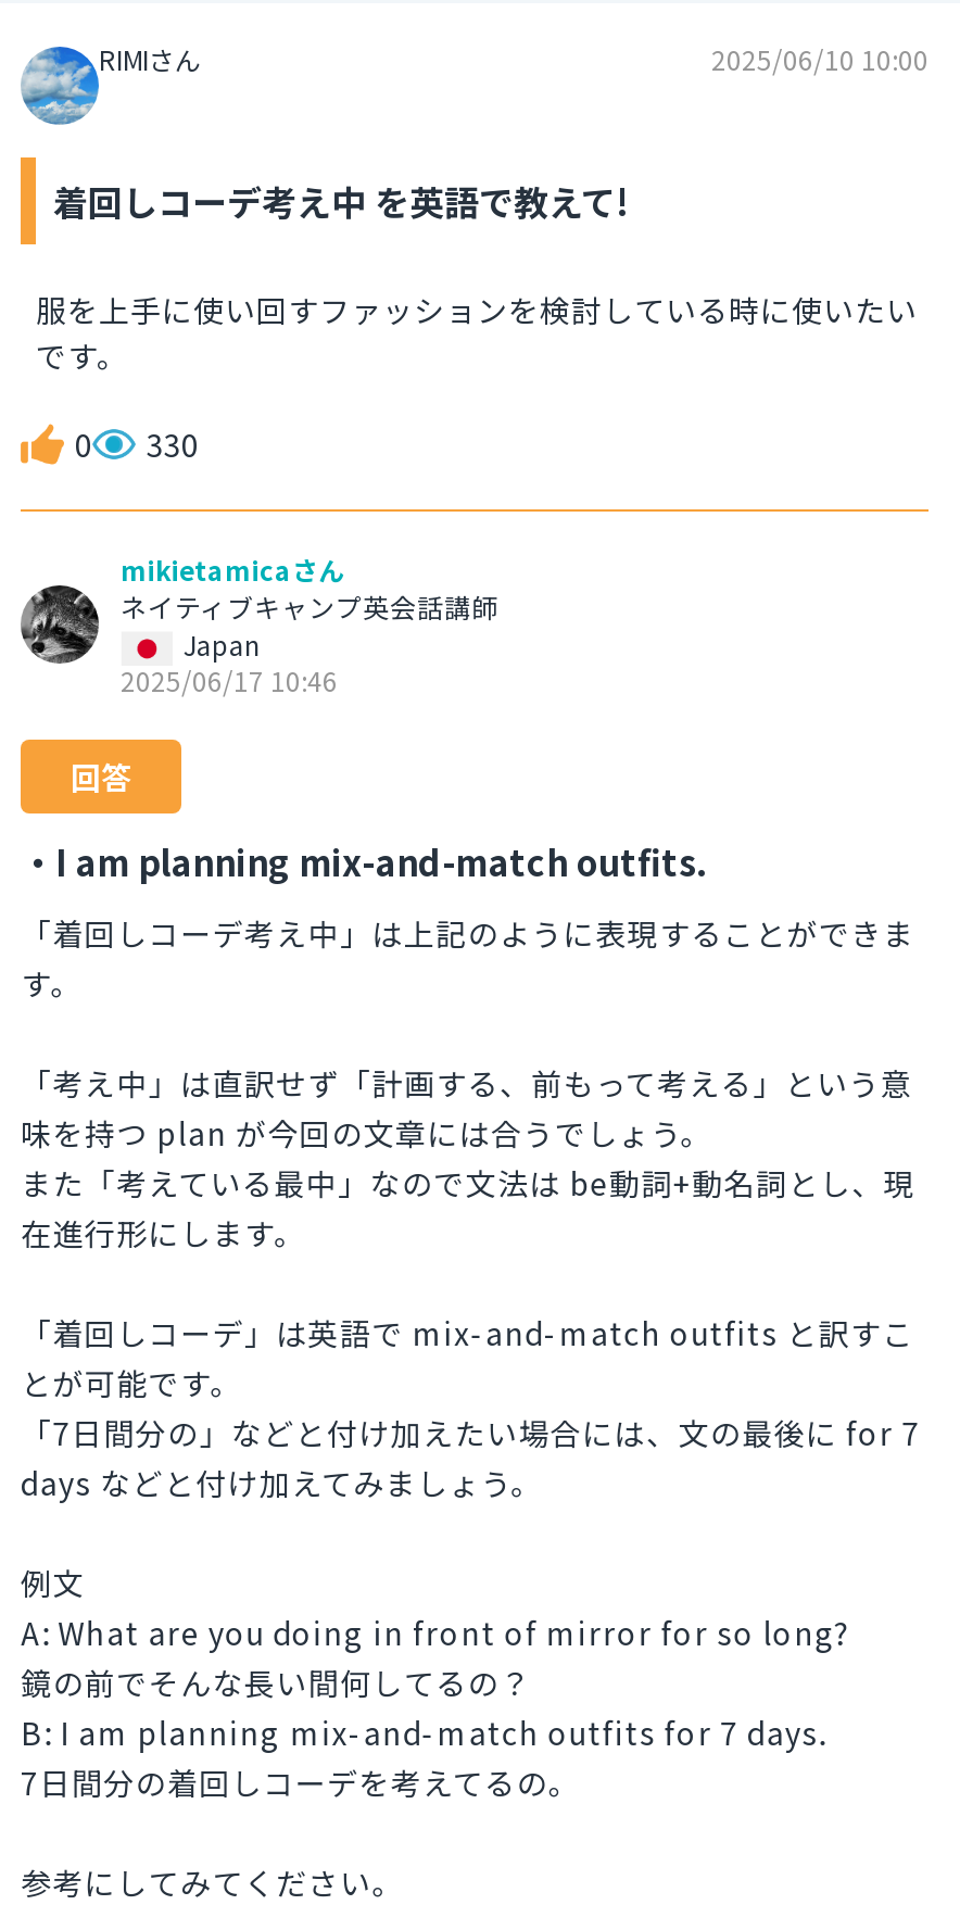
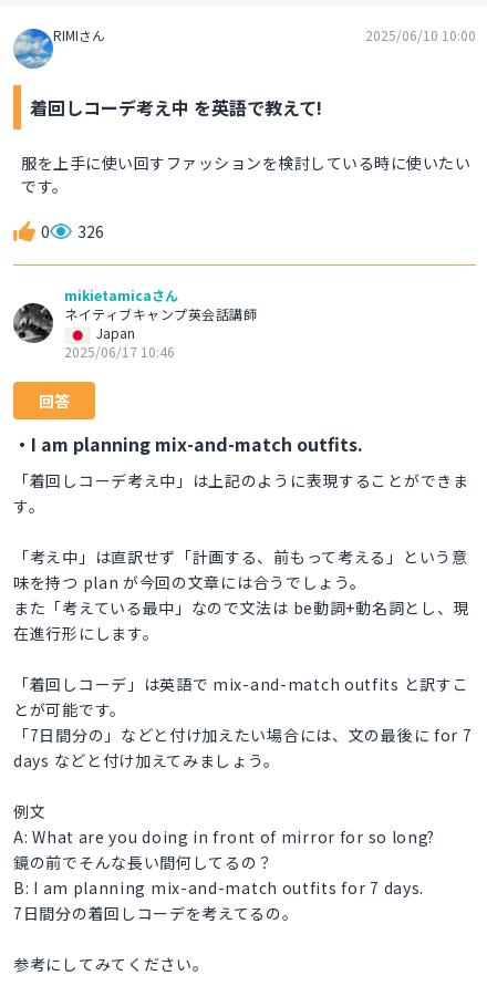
- 0 330
+ 0 326
